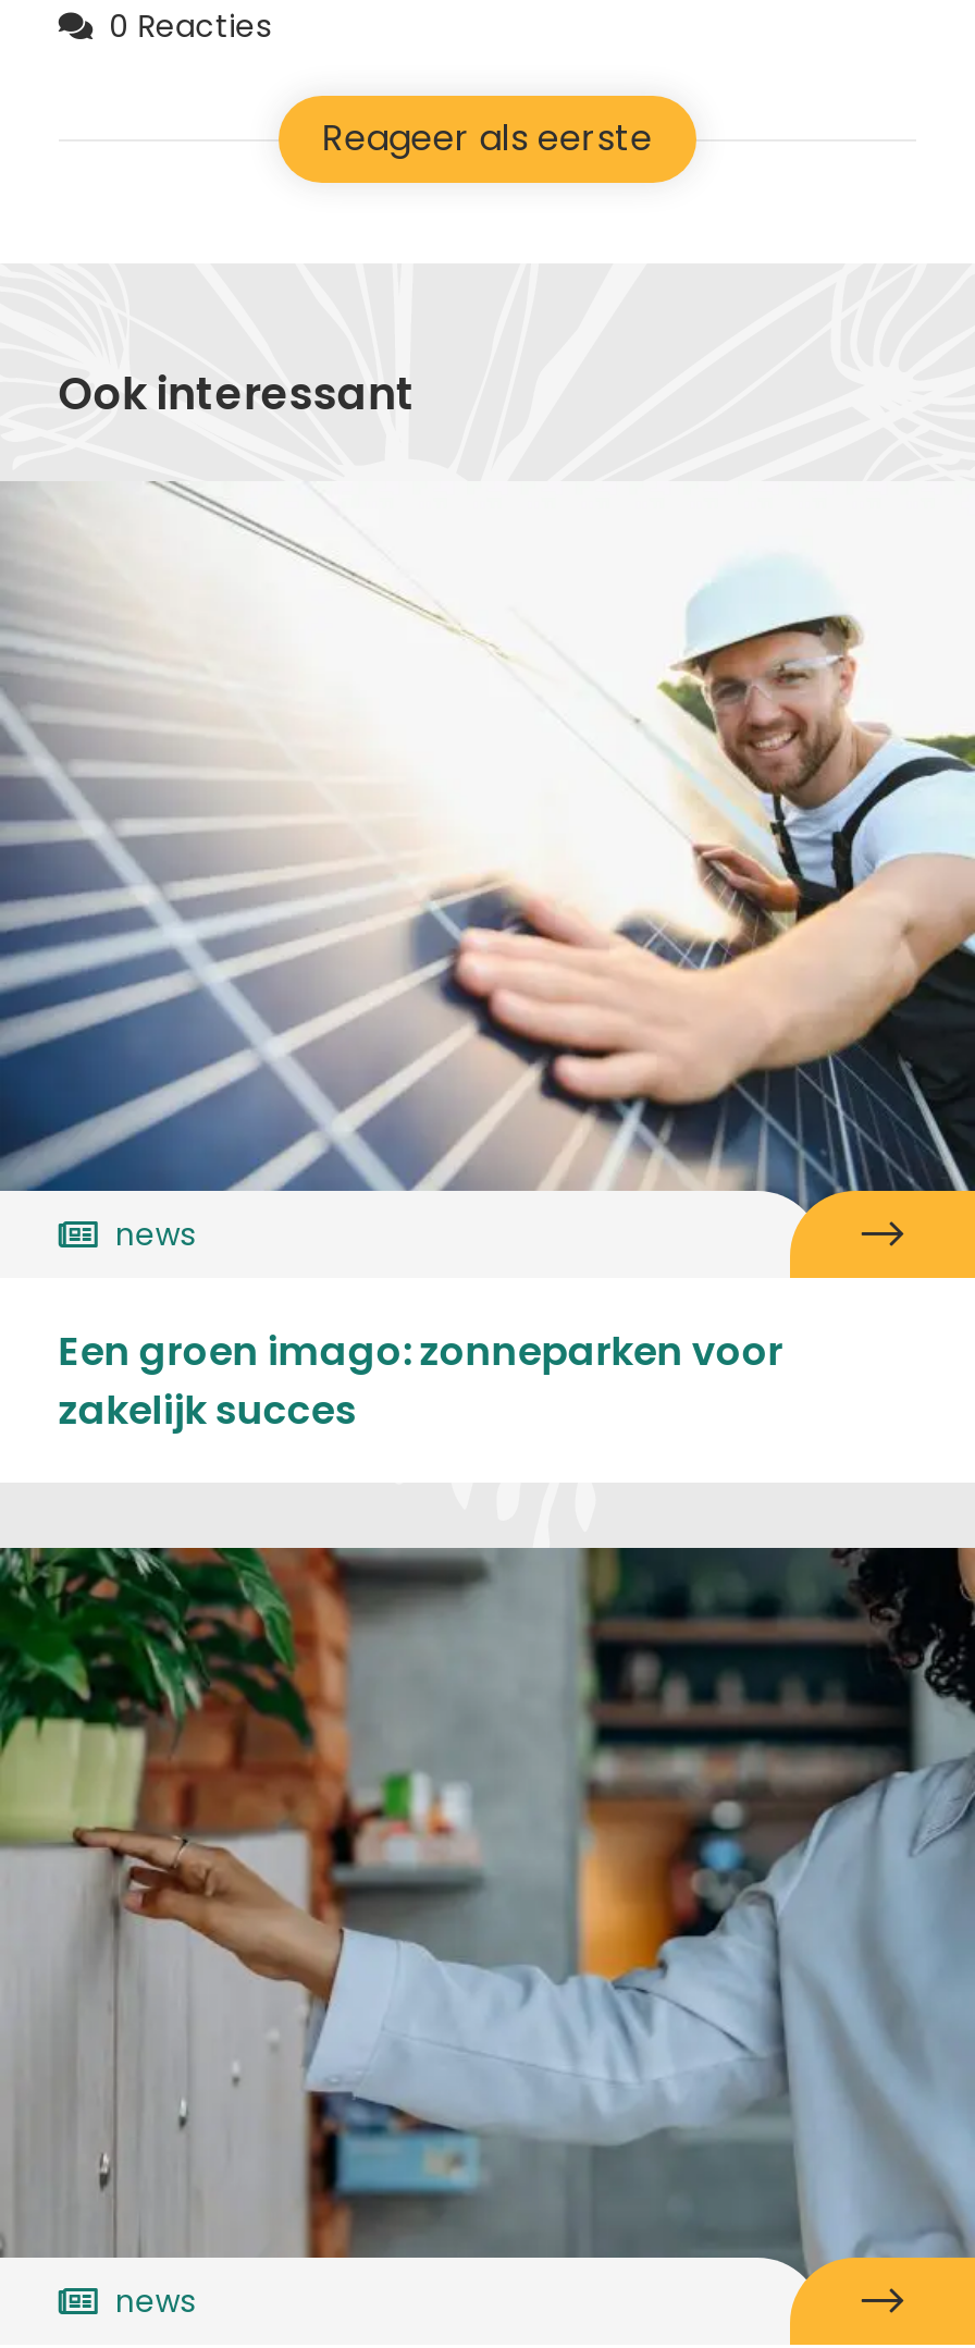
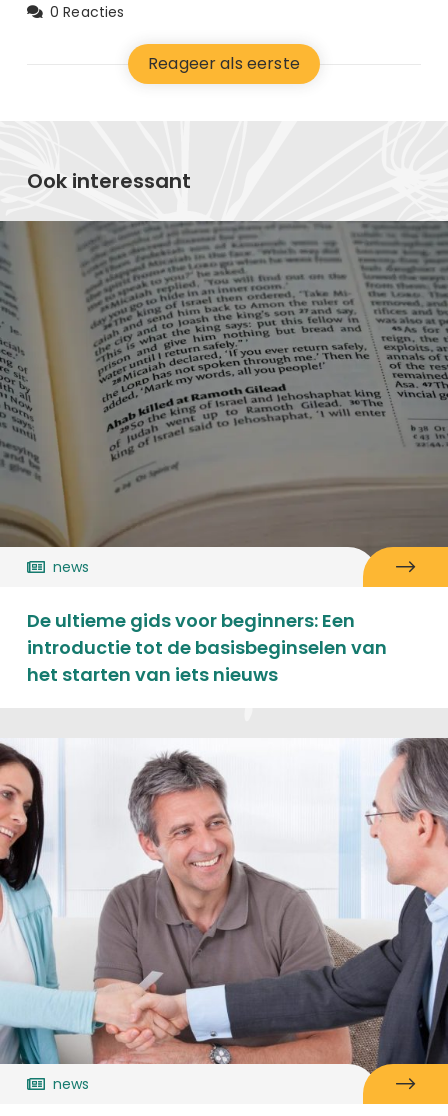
- [image]
+ [image]

- Een groen imago: zonneparken voor
- zakelijk succes
+ De ultieme gids voor beginners: Een
+ introductie tot de basisbeginselen van
+ het starten van iets nieuws

- [image]
+ [image]
